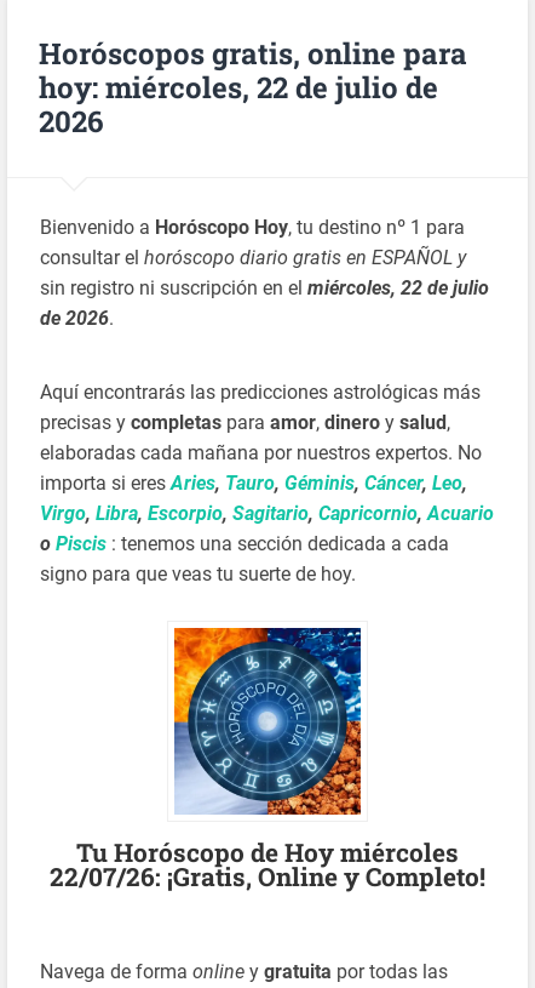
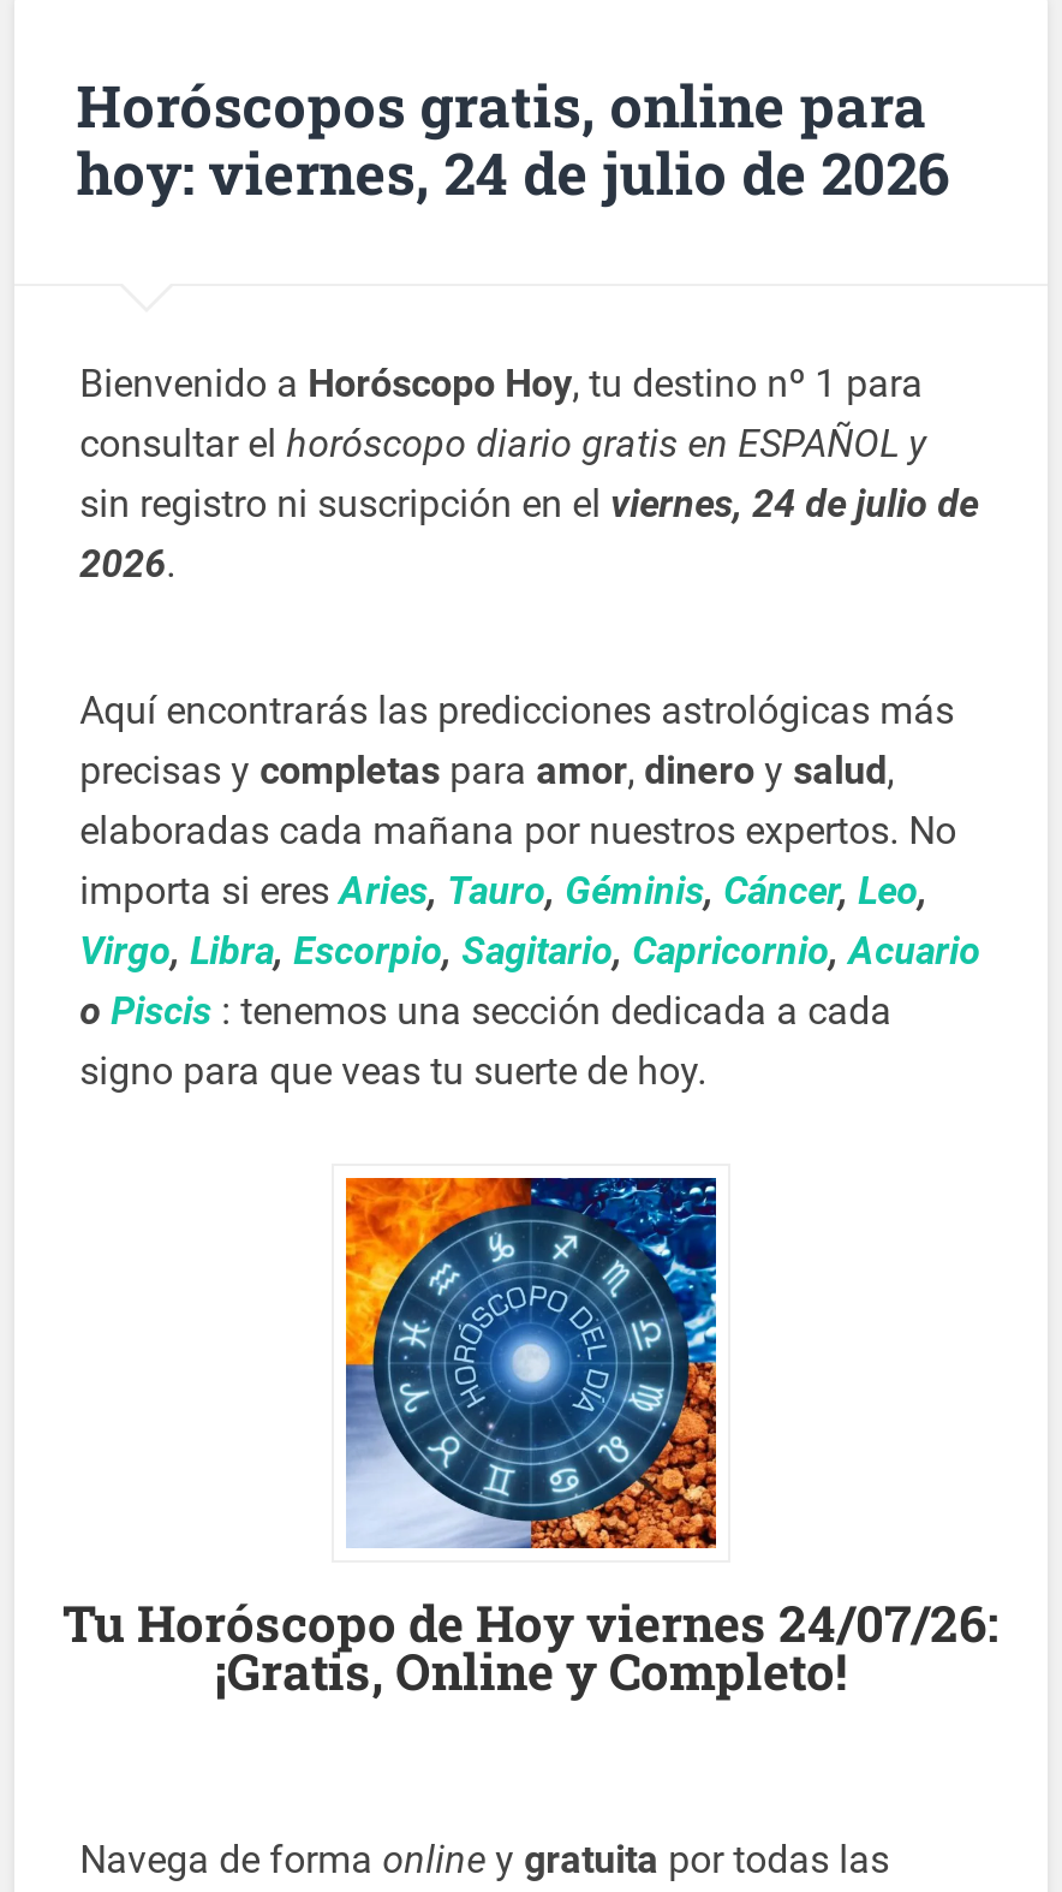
- hoy: miércoles, 22 de julio de
- 2026
+ hoy: viernes, 24 de julio de 2026

- sin registro ni suscripción en el miércoles, 22 de julio
- de 2026.
+ sin registro ni suscripción en el viernes, 24 de julio de
+ 2026.

- Tu Horóscopo de Hoy miércoles
- 22/07/26: ¡Gratis, Online y Completo!
+ Tu Horóscopo de Hoy viernes 24/07/26:
+ ¡Gratis, Online y Completo!
